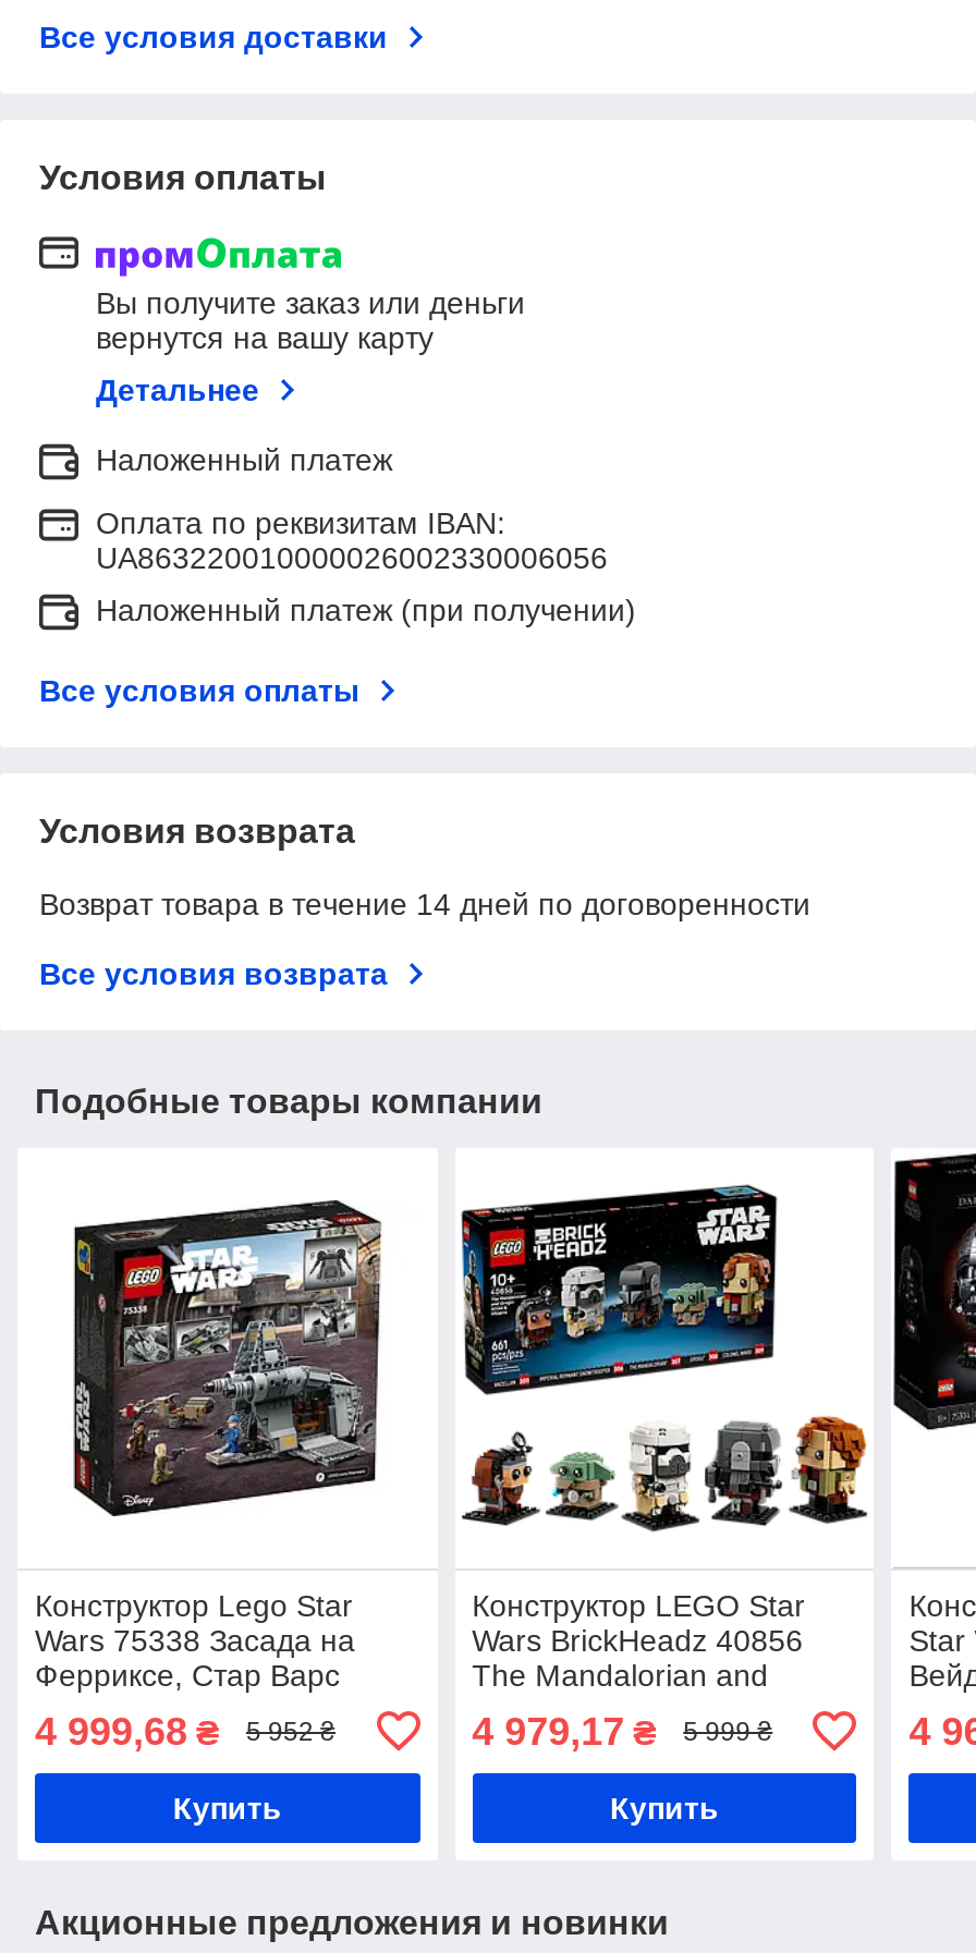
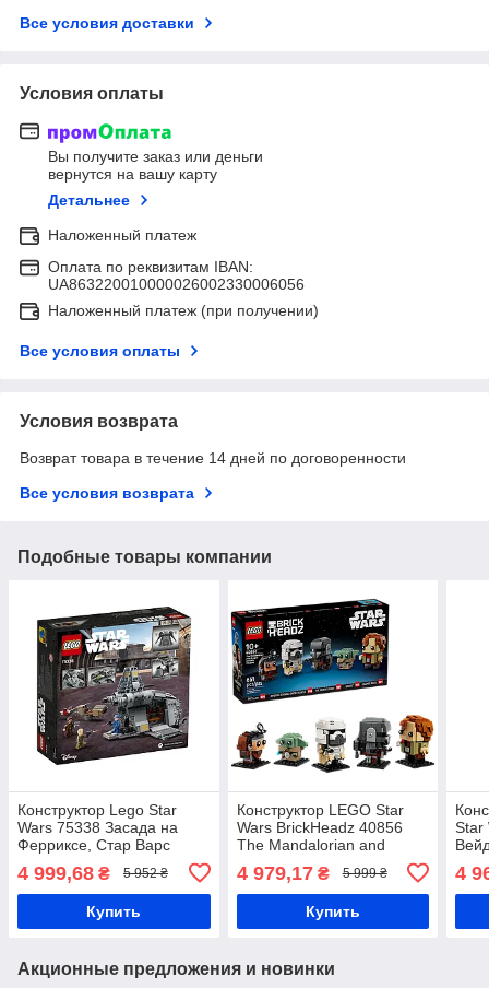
- [image]
